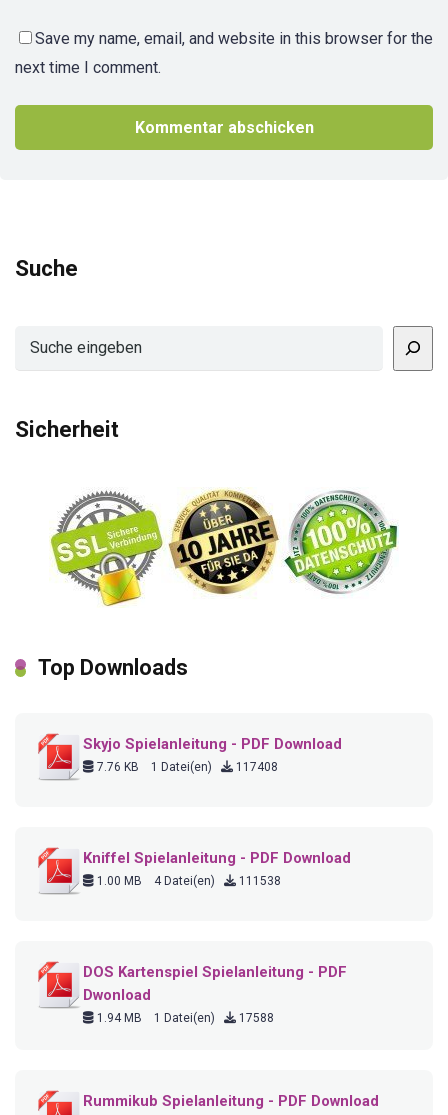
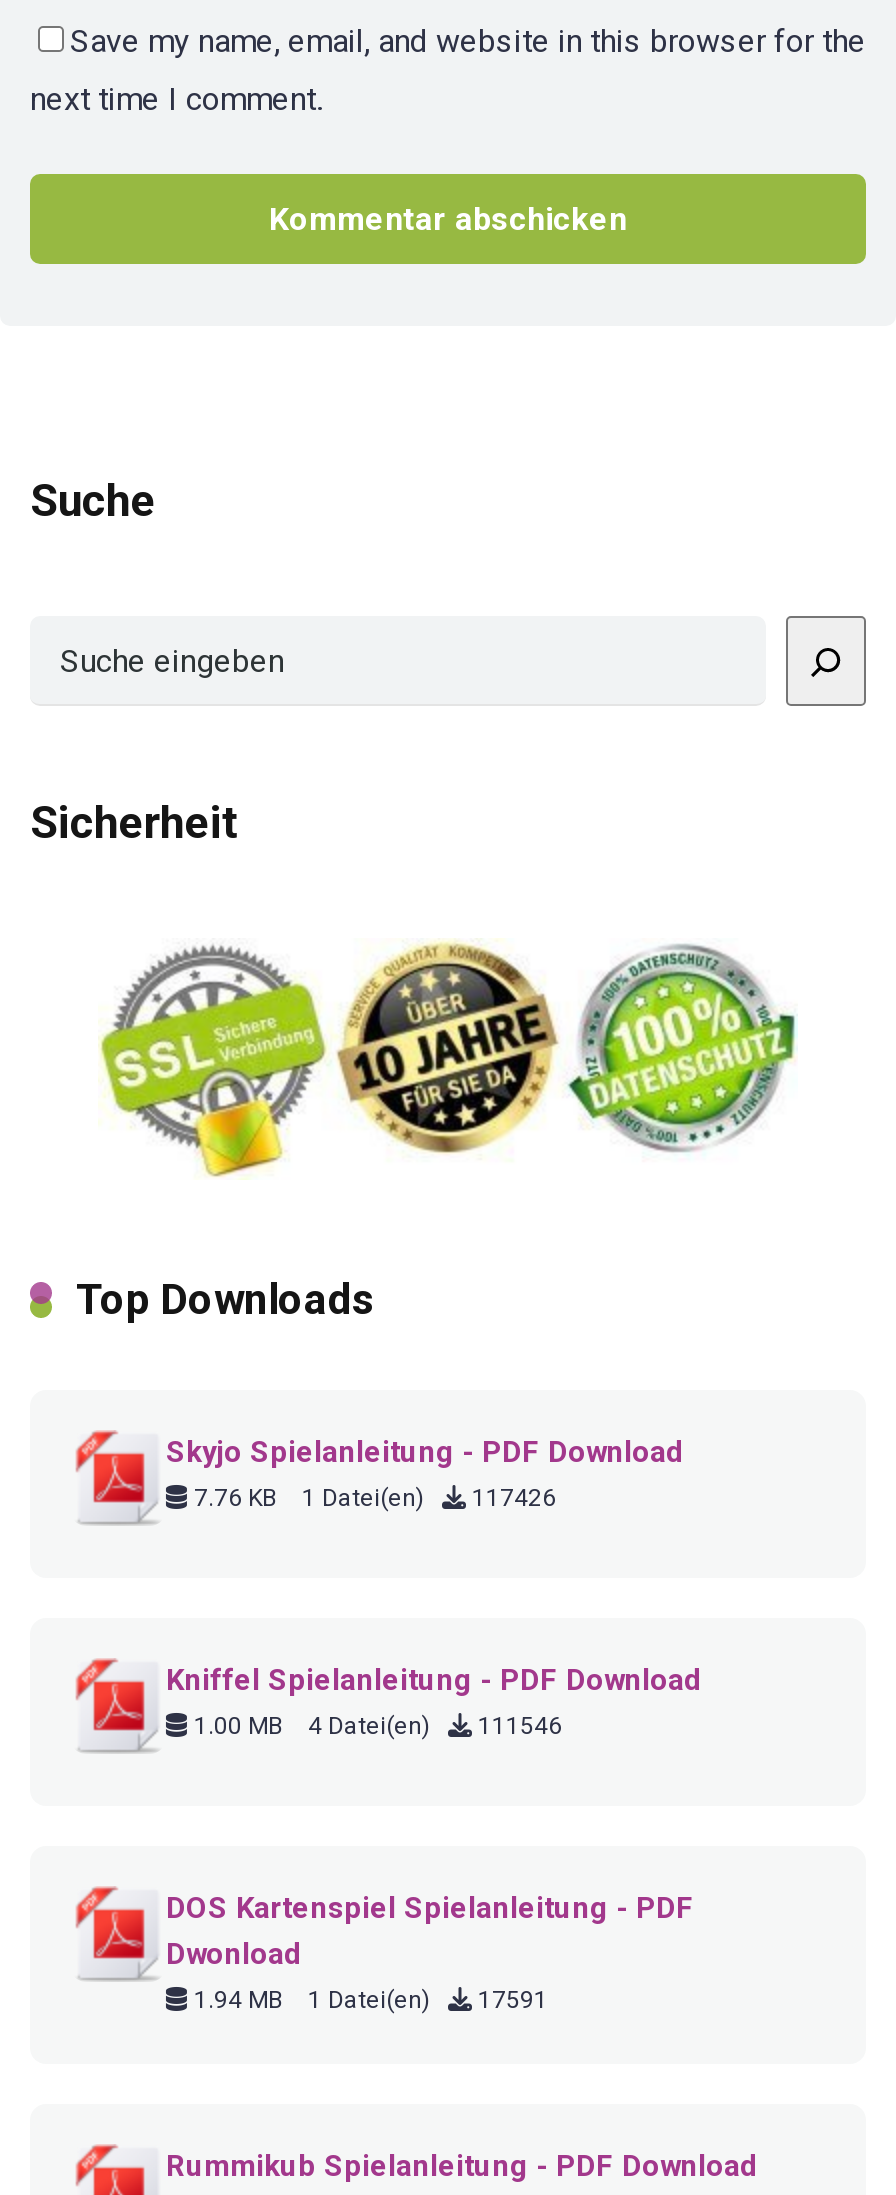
- 7.76 KB 1 Datei(en) 117408
+ 7.76 KB 1 Datei(en) 117426

- 1.00 MB 4 Datei(en) 111538
+ 1.00 MB 4 Datei(en) 111546

- 1.94 MB 1 Datei(en) 17588
+ 1.94 MB 1 Datei(en) 17591
